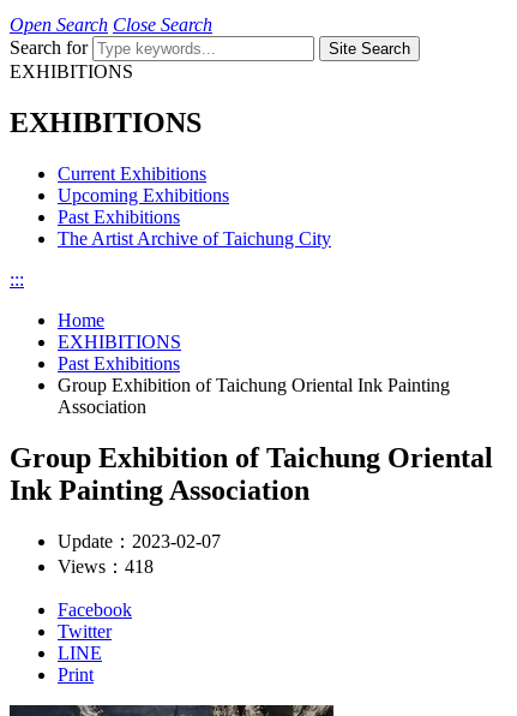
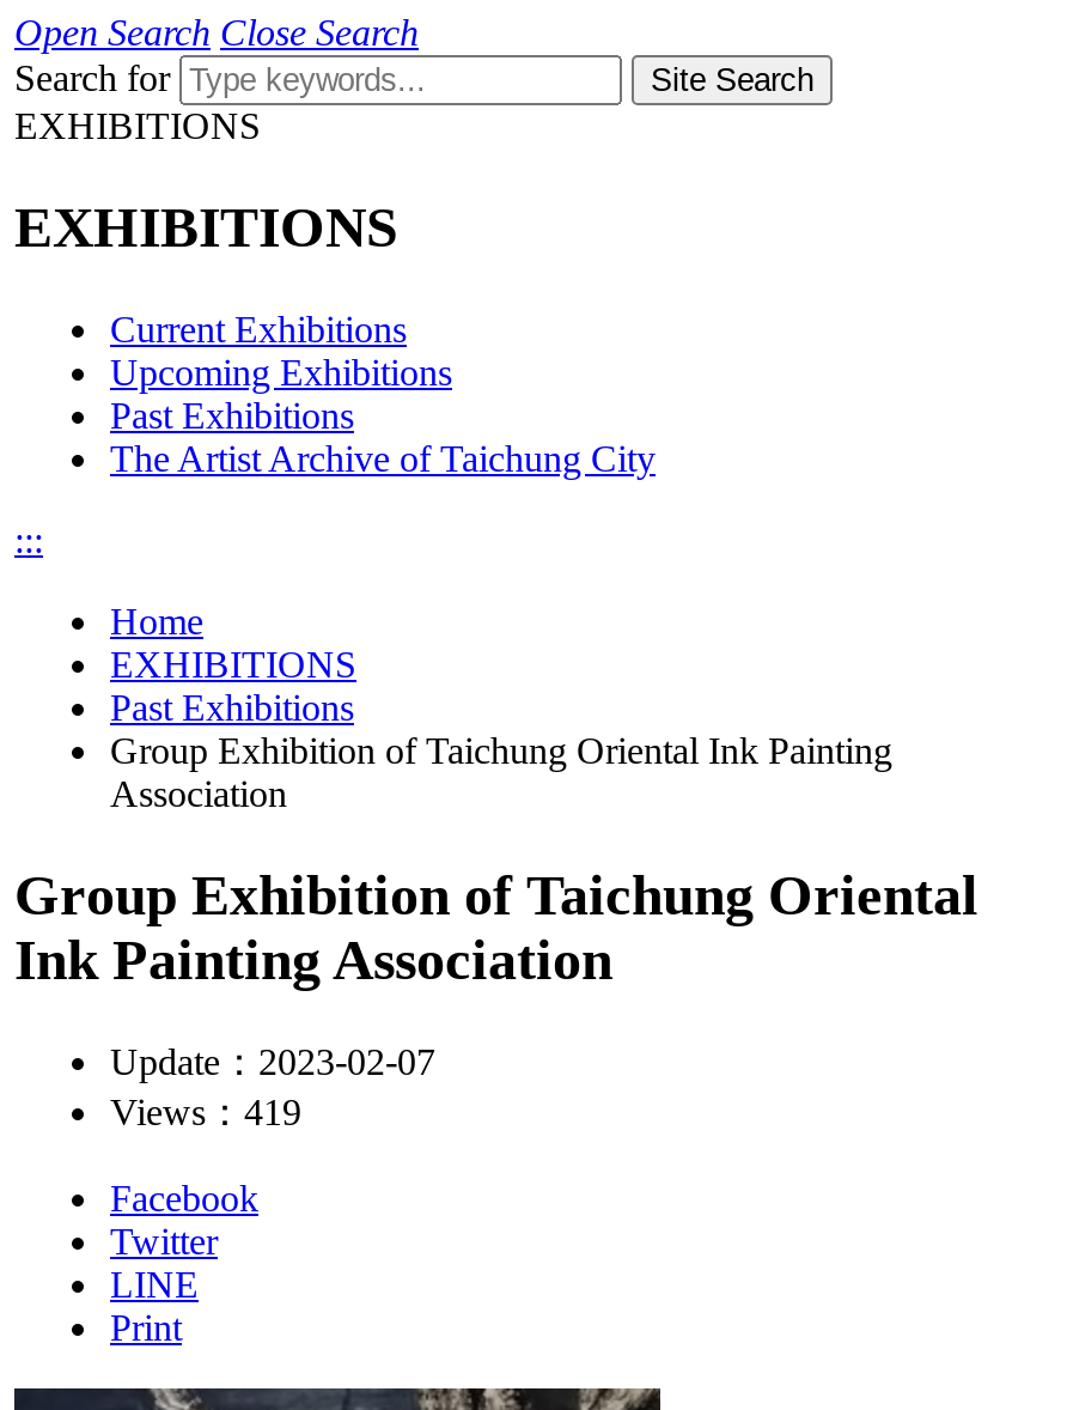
- Views：418
+ Views：419
